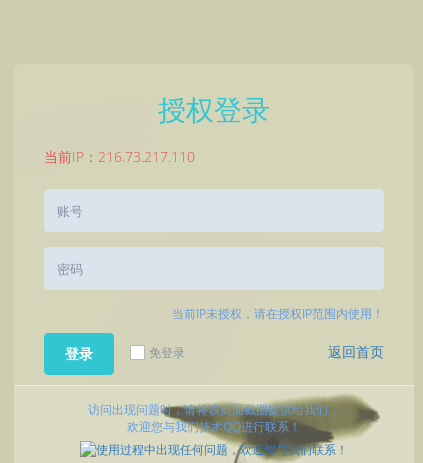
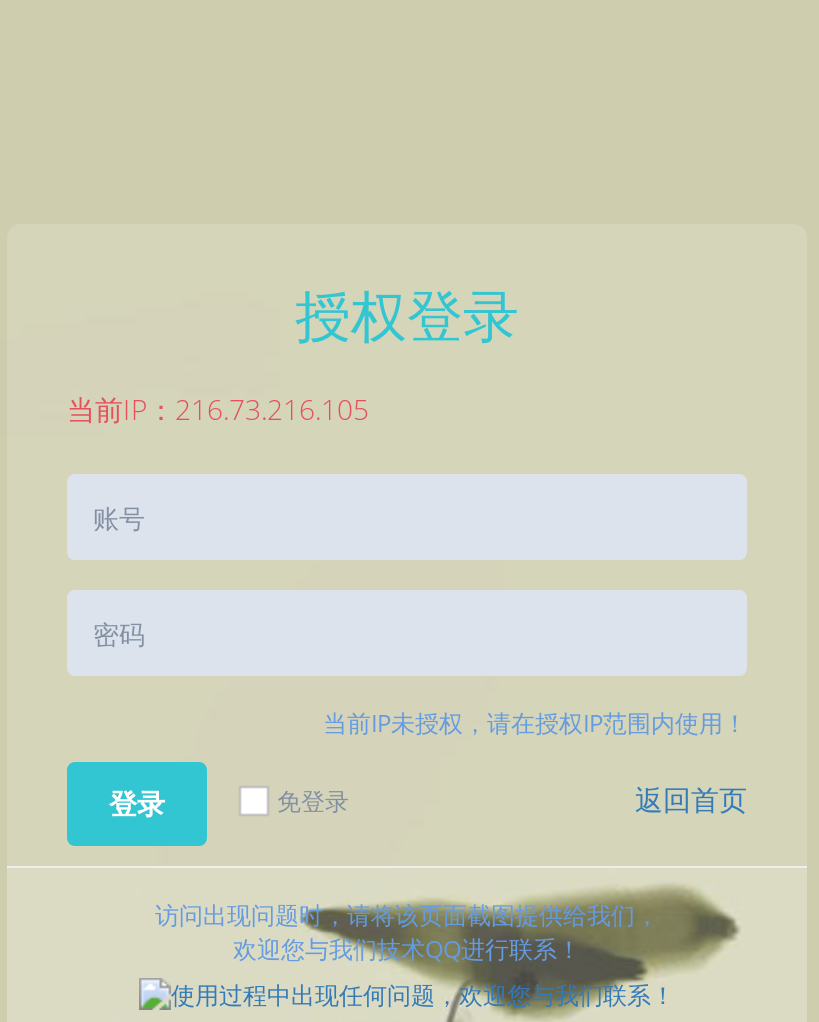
- 当前IP：216.73.217.110
+ 当前IP：216.73.216.105
